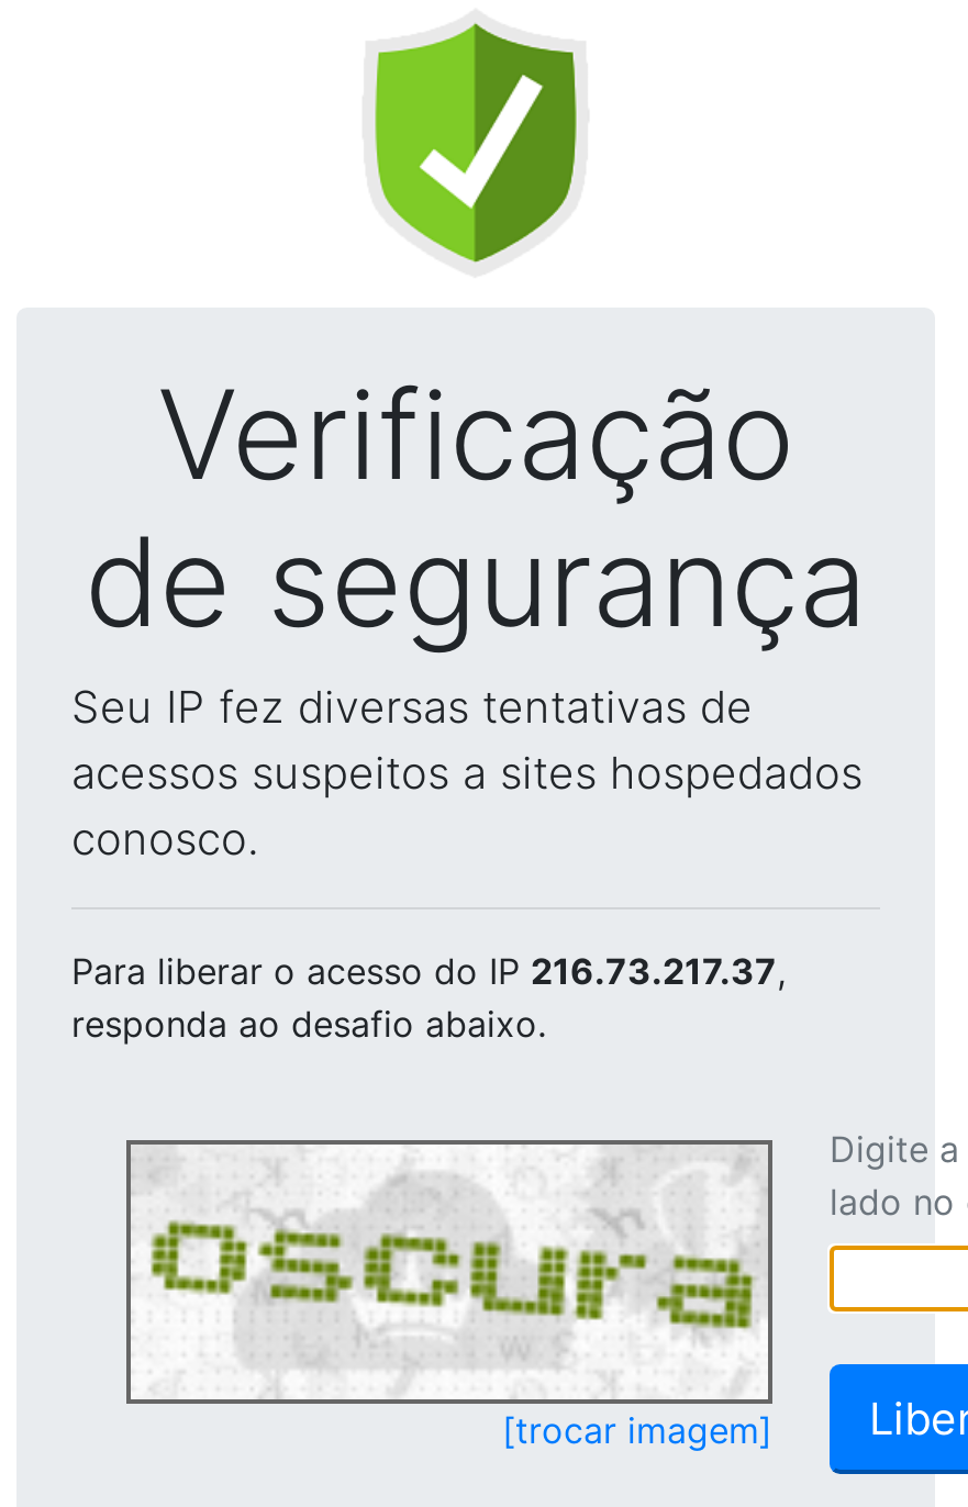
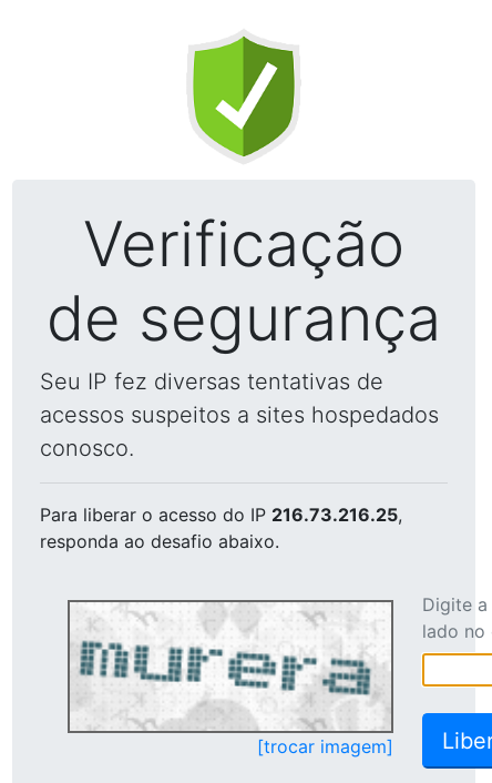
- Para liberar o acesso do IP 216.73.217.37,
+ Para liberar o acesso do IP 216.73.216.25,

- [image]
+ [image]
